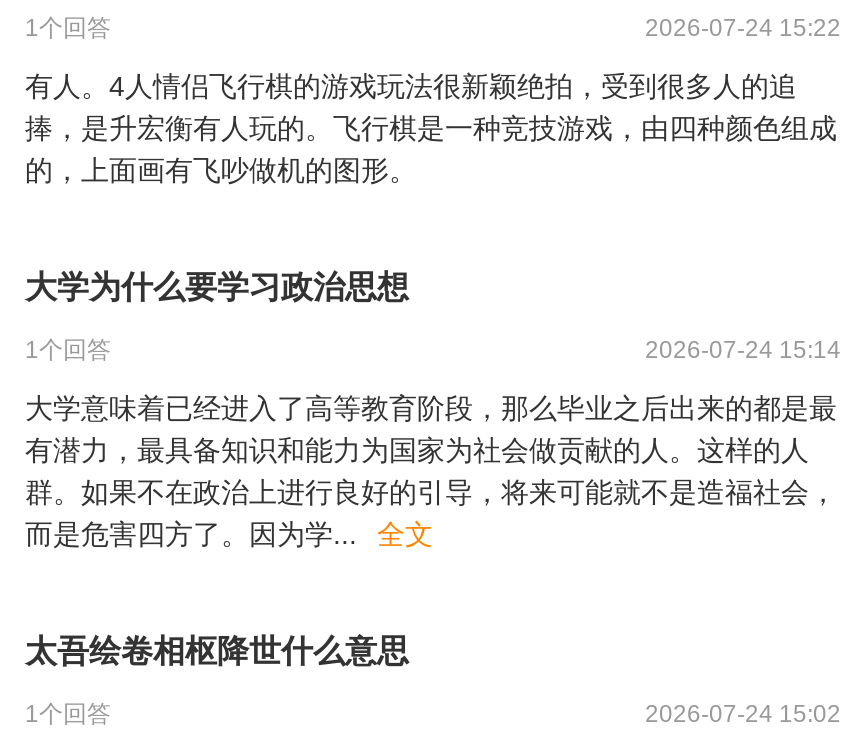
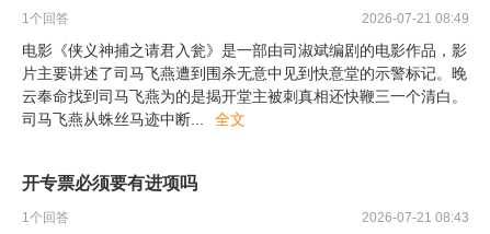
- 2026-07-24 15:22
- 有人。4人情侣飞行棋的游戏玩法很新颖绝拍，受到很多人的追
- 捧，是升宏衡有人玩的。飞行棋是一种竞技游戏，由四种颜色组成
- 的，上面画有飞吵做机的图形。
- 大学为什么要学习政治思想
- 1个回答
- 2026-07-24 15:14
- 大学意味着已经进入了高等教育阶段，那么毕业之后出来的都是最
- 有潜力，最具备知识和能力为国家为社会做贡献的人。这样的人
- 群。如果不在政治上进行良好的引导，将来可能就不是造福社会，
- 而是危害四方了。因为学...
+ 2026-07-21 08:49
+ 电影《侠义神捕之请君入瓮》是一部由司淑斌编剧的电影作品，影
+ 片主要讲述了司马飞燕遭到围杀无意中见到快意堂的示警标记。晚
+ 云奉命找到司马飞燕为的是揭开堂主被刺真相还快鞭三一个清白。
+ 司马飞燕从蛛丝马迹中断...

- 太吾绘卷相枢降世什么意思
+ 开专票必须要有进项吗

- 2026-07-24 15:02
+ 2026-07-21 08:43
